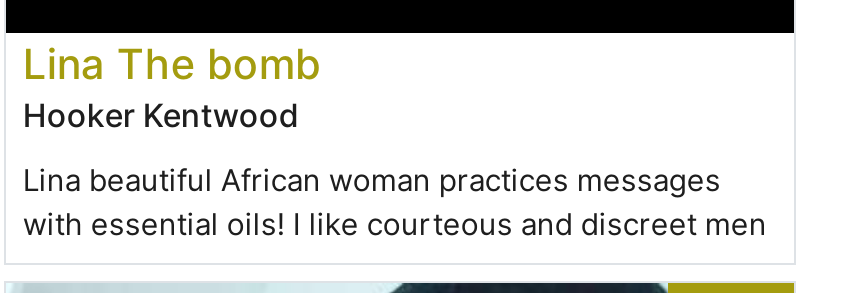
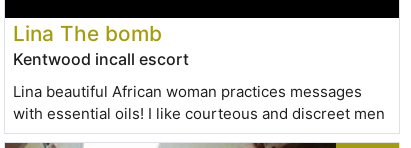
- Hooker Kentwood
+ Kentwood incall escort
